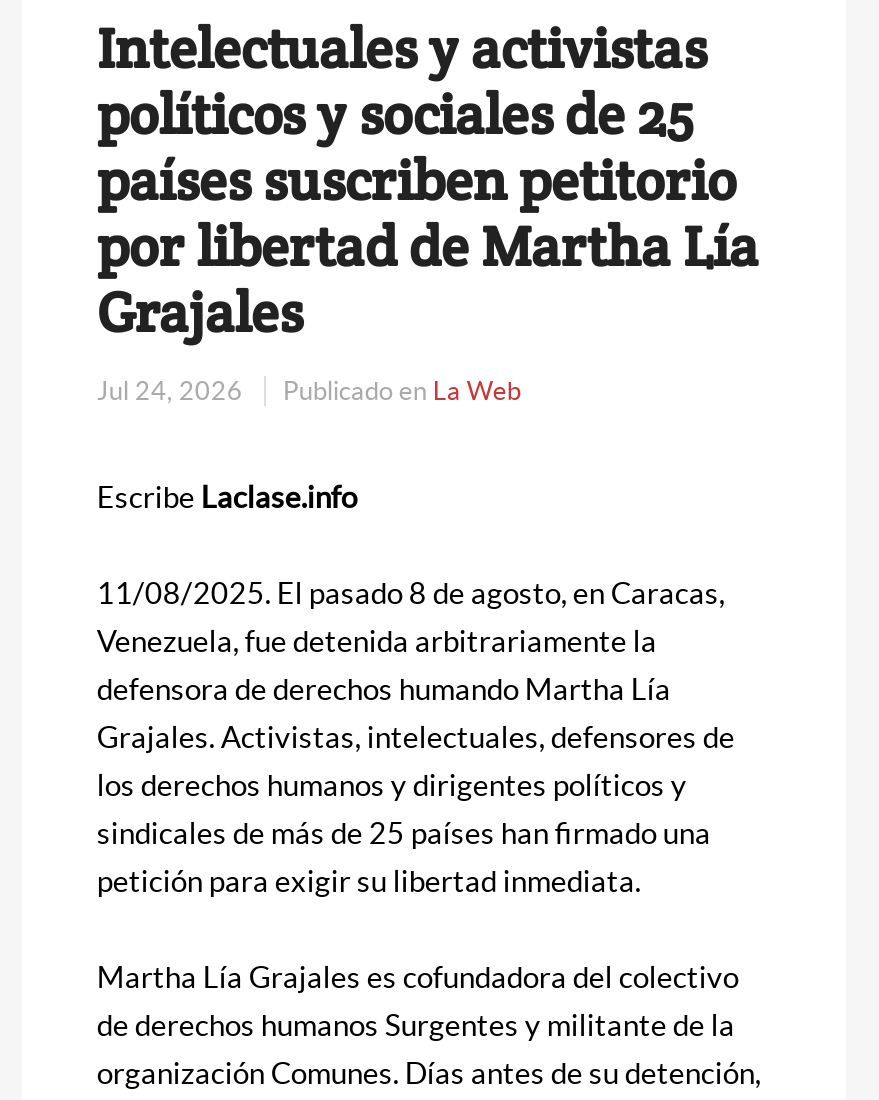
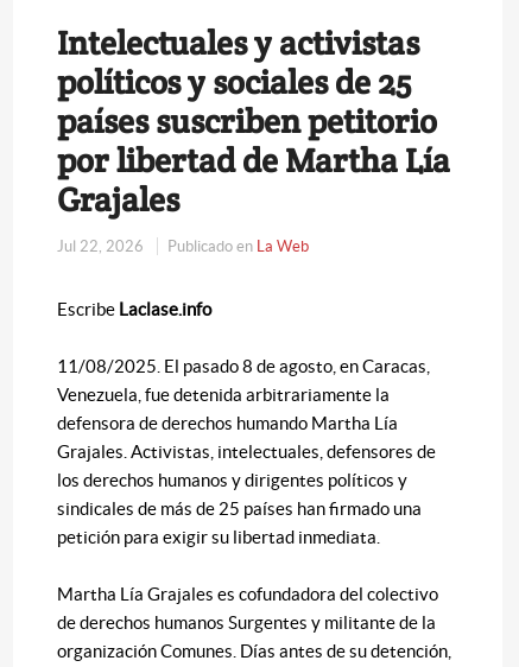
- Jul 24, 2026 Publicado en La Web
+ Jul 22, 2026 Publicado en La Web
